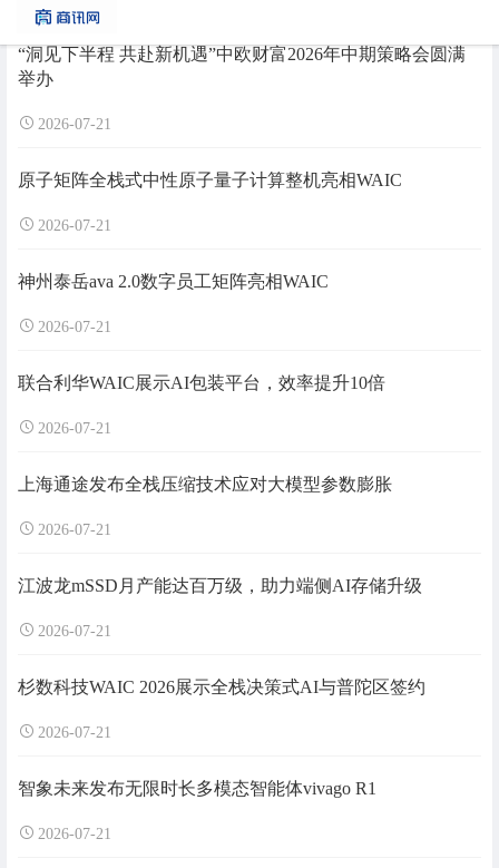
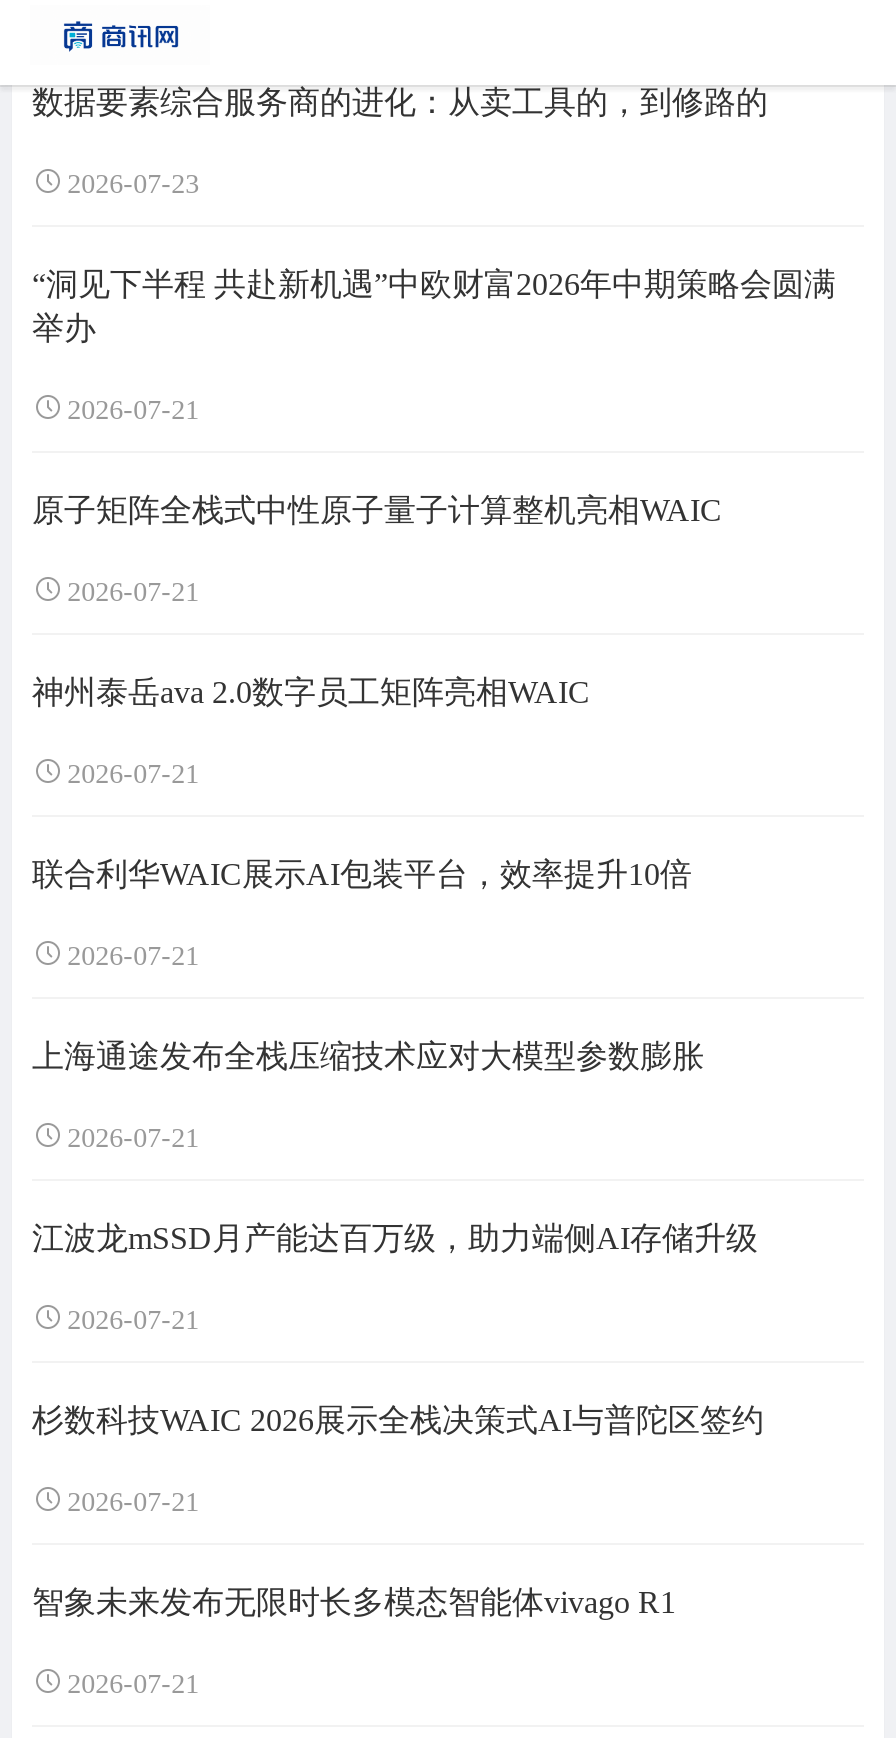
+ 数据要素综合服务商的进化：从卖工具的，到修路的
+ 2026-07-23
